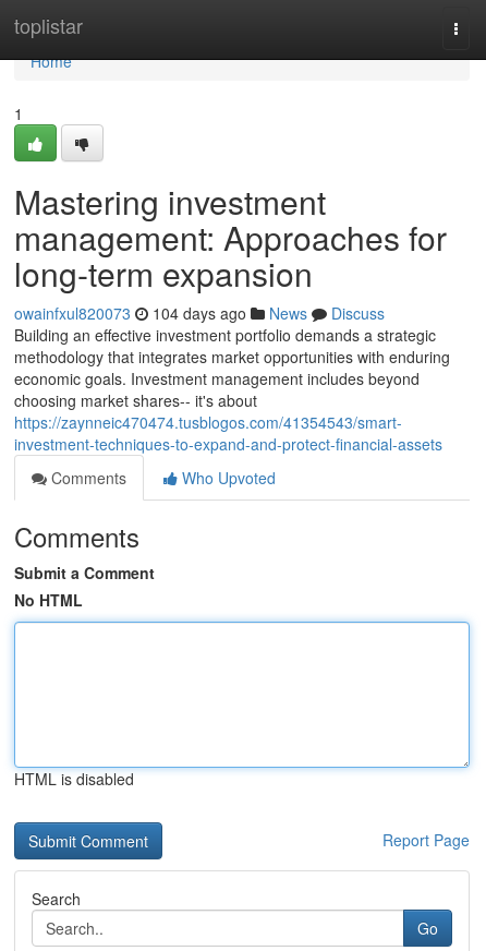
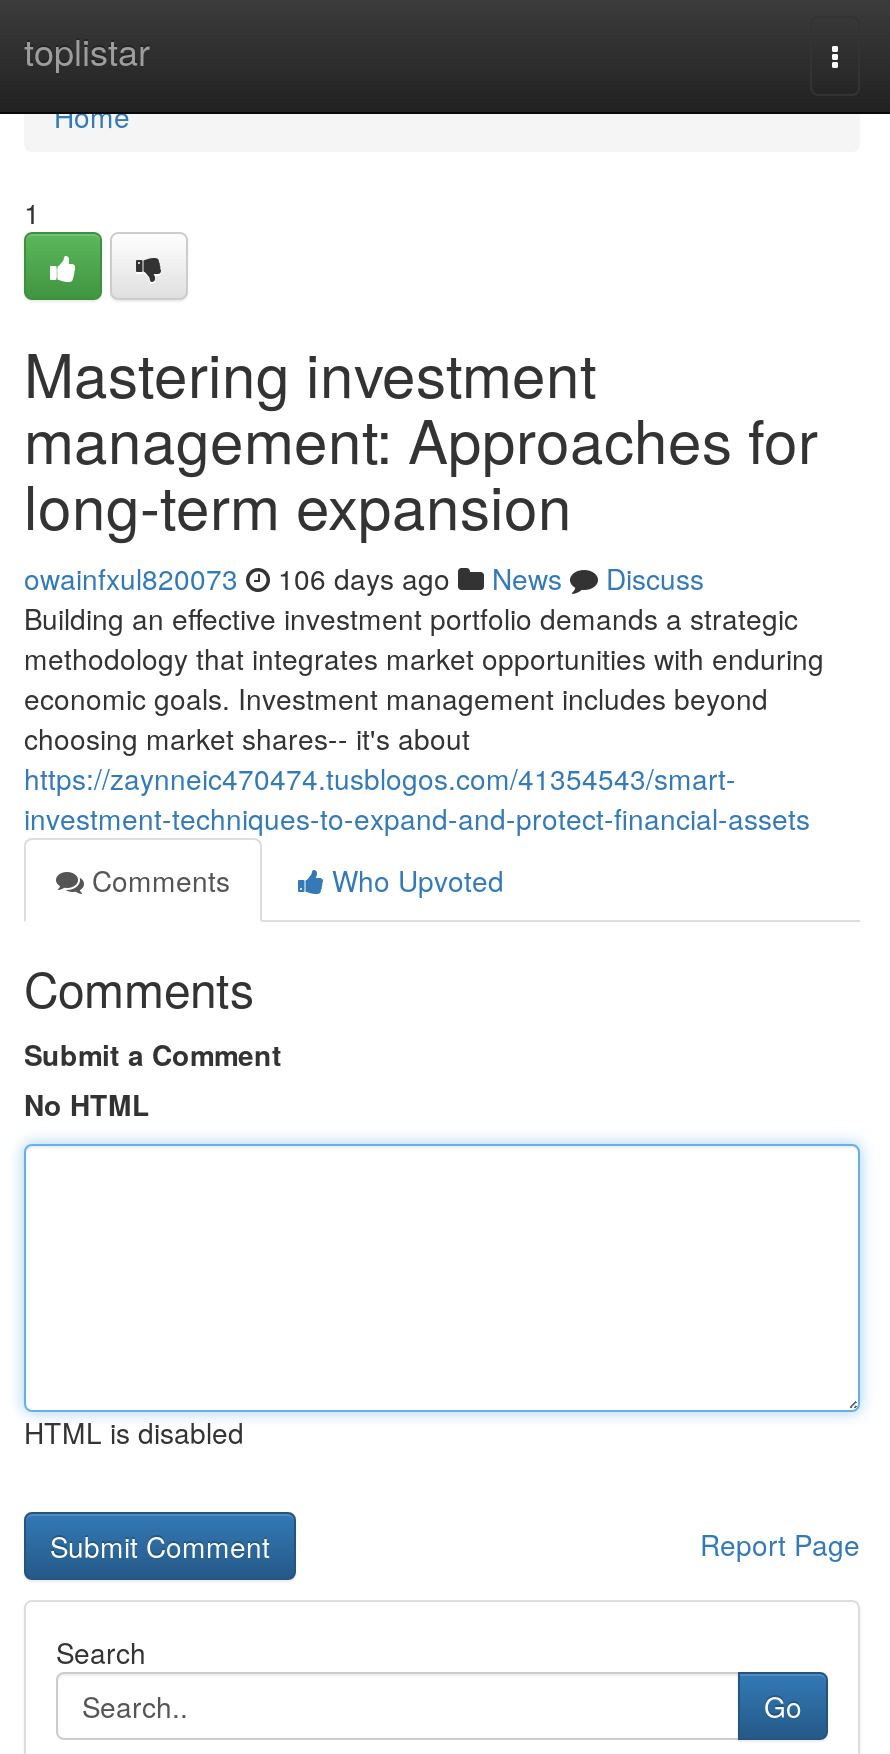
- owainfxul820073 104 days ago News Discuss
+ owainfxul820073 106 days ago News Discuss
